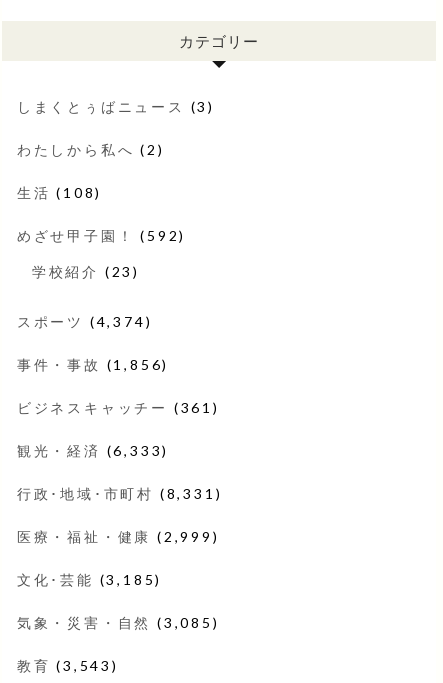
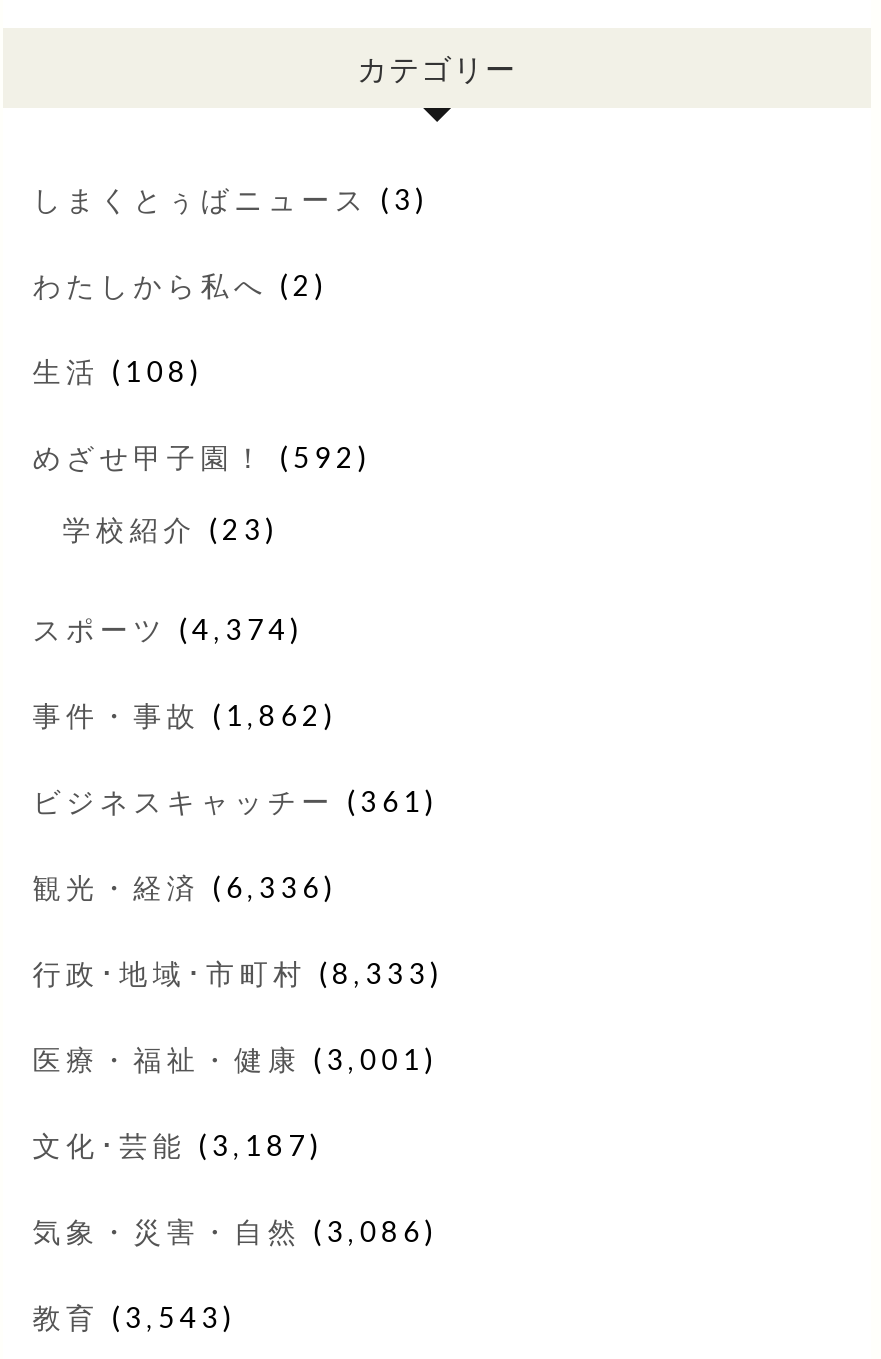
- 事件・事故(1,856)
+ 事件・事故(1,862)

- 観光・経済(6,333)
+ 観光・経済(6,336)

- 行政･地域･市町村(8,331)
+ 行政･地域･市町村(8,333)

- 医療・福祉・健康(2,999)
+ 医療・福祉・健康(3,001)

- 文化･芸能(3,185)
+ 文化･芸能(3,187)

- 気象・災害・自然(3,085)
+ 気象・災害・自然(3,086)
